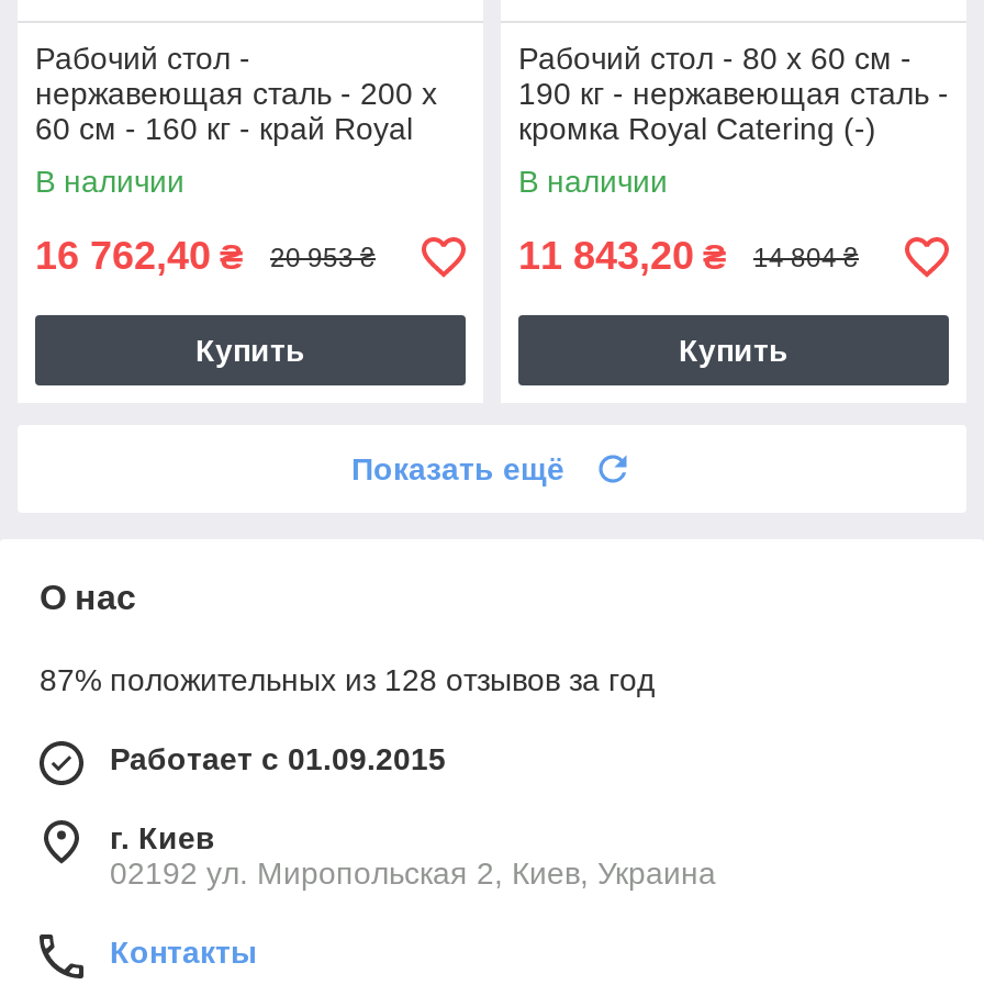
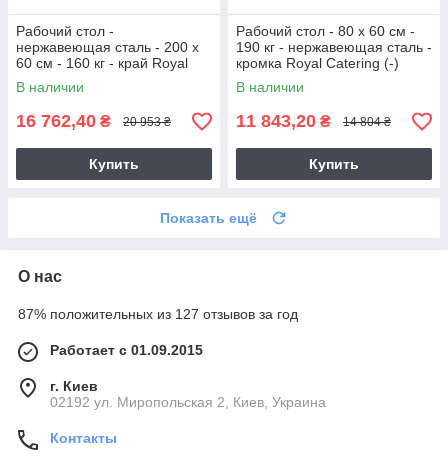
- 87% положительных из 128 отзывов за год
+ 87% положительных из 127 отзывов за год
